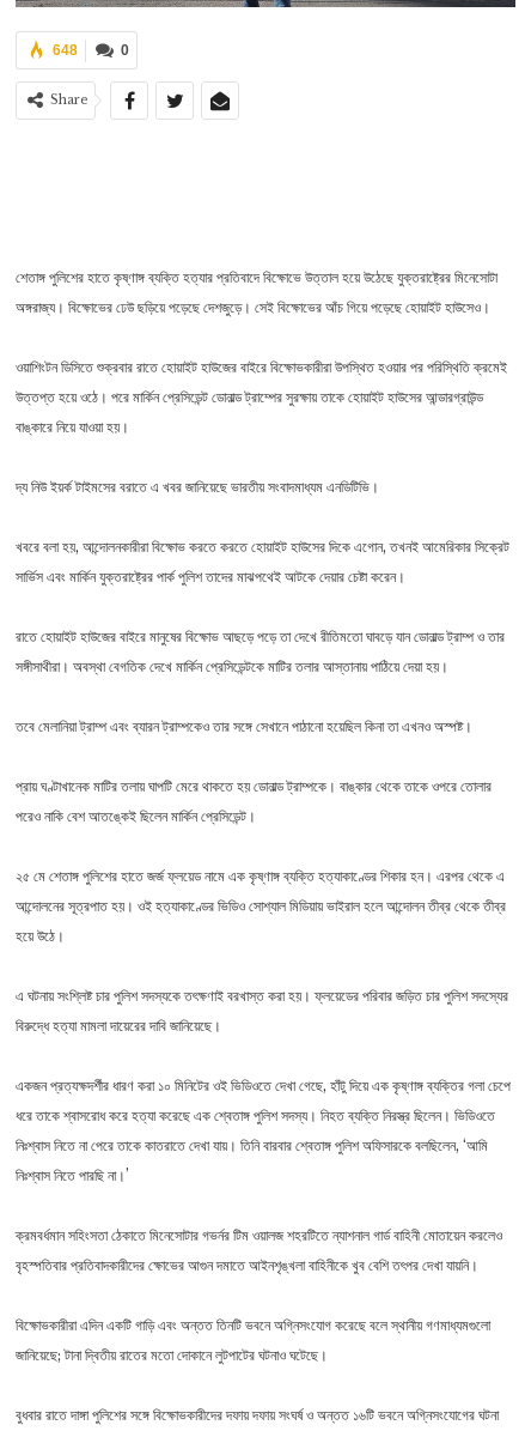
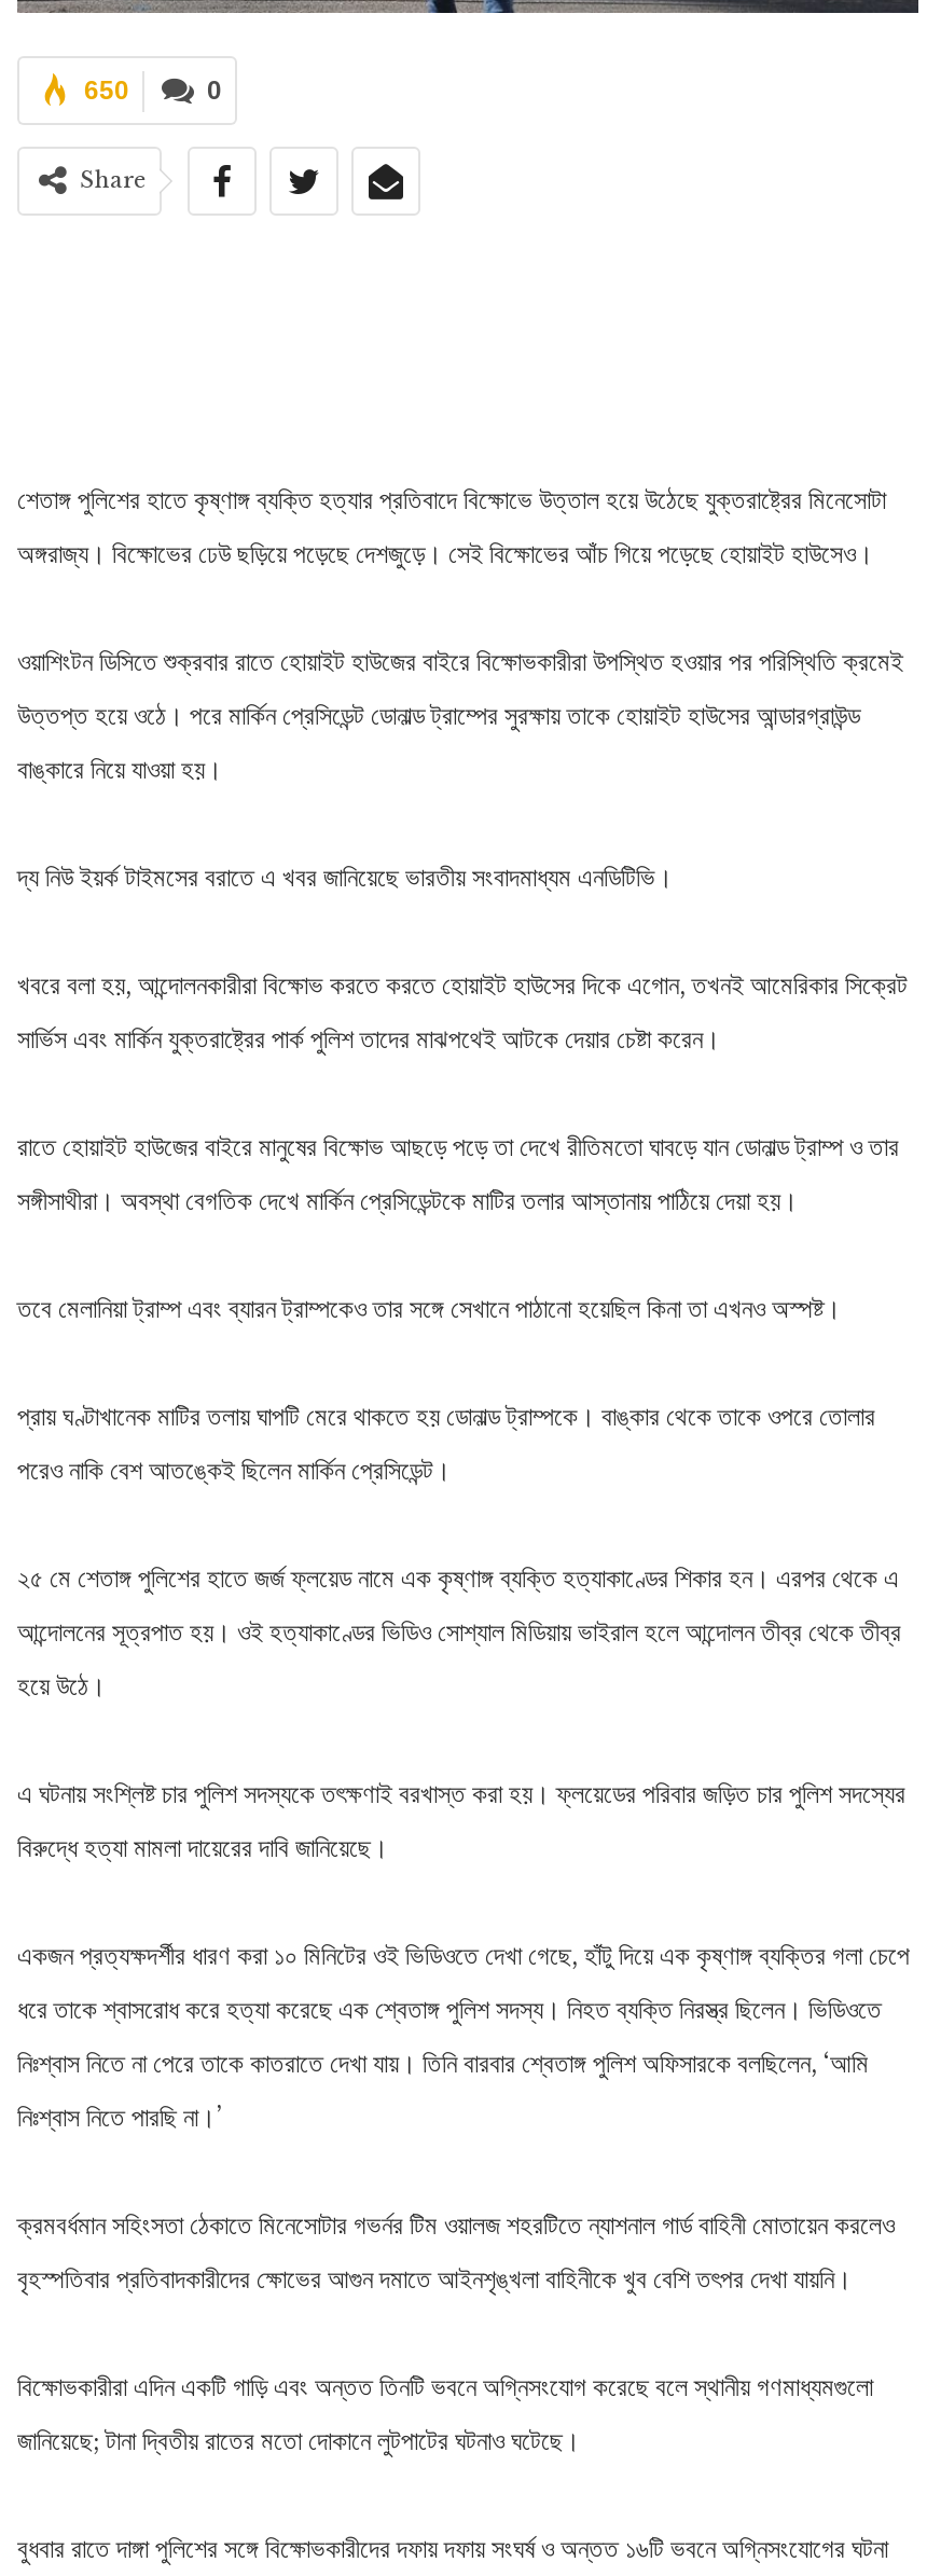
- 648
+ 650
